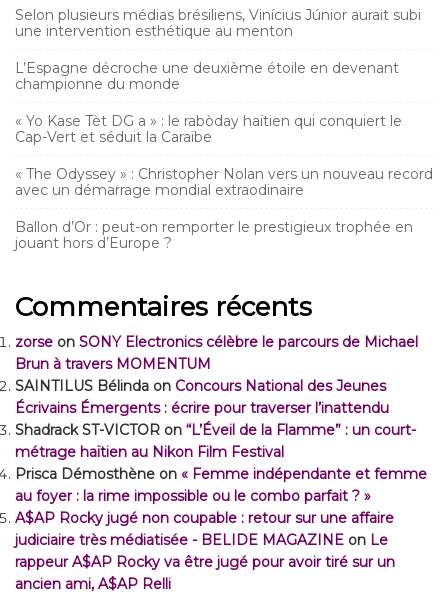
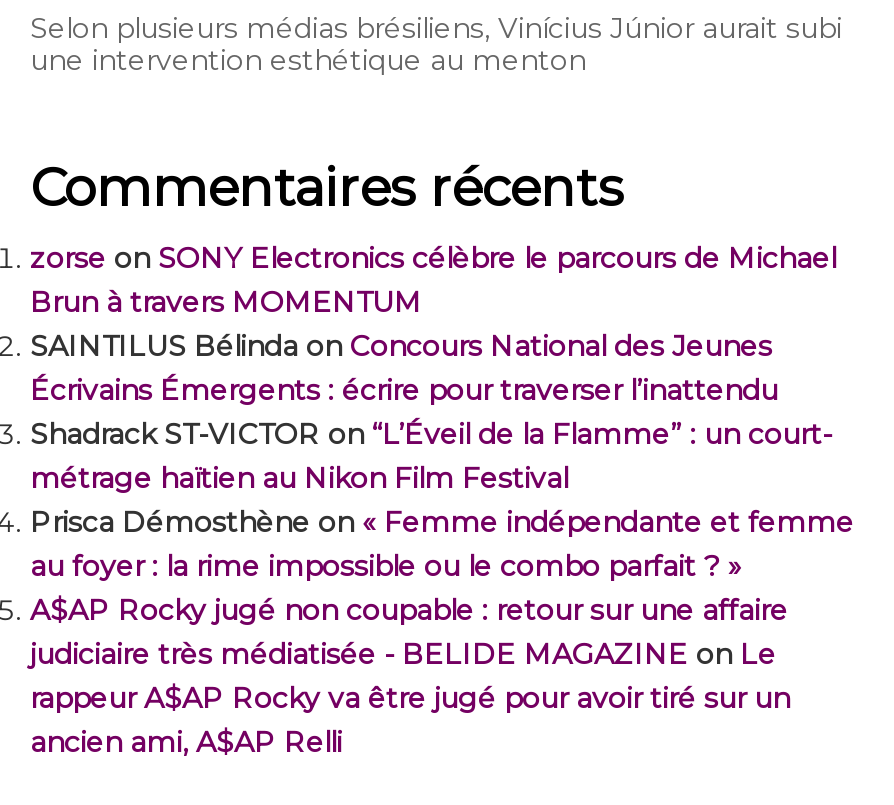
- L’Espagne décroche une deuxième étoile en devenant
- championne du monde
- « Yo Kase Tèt DG a » : le rabòday haïtien qui conquiert le
- Cap-Vert et séduit la Caraïbe
- « The Odyssey » : Christopher Nolan vers un nouveau record
- avec un démarrage mondial extraodinaire
- Ballon d’Or : peut-on remporter le prestigieux trophée en
- jouant hors d’Europe ?
